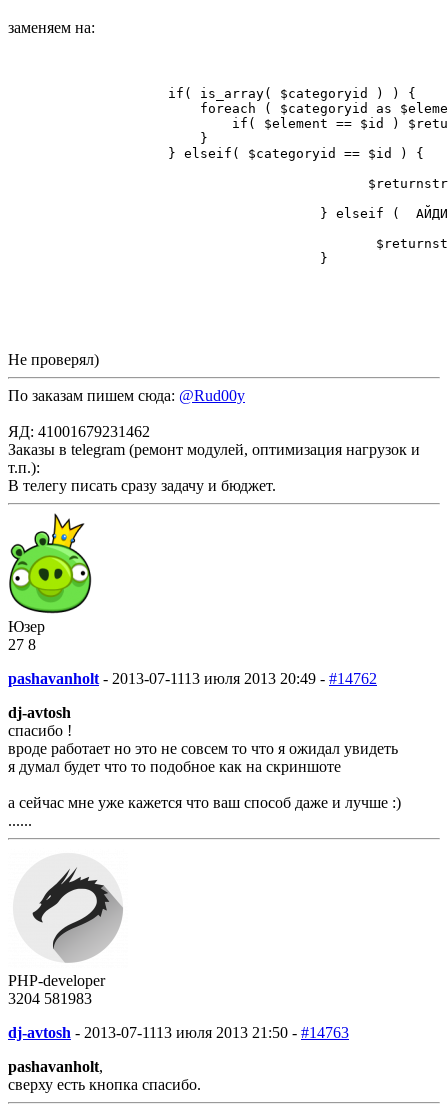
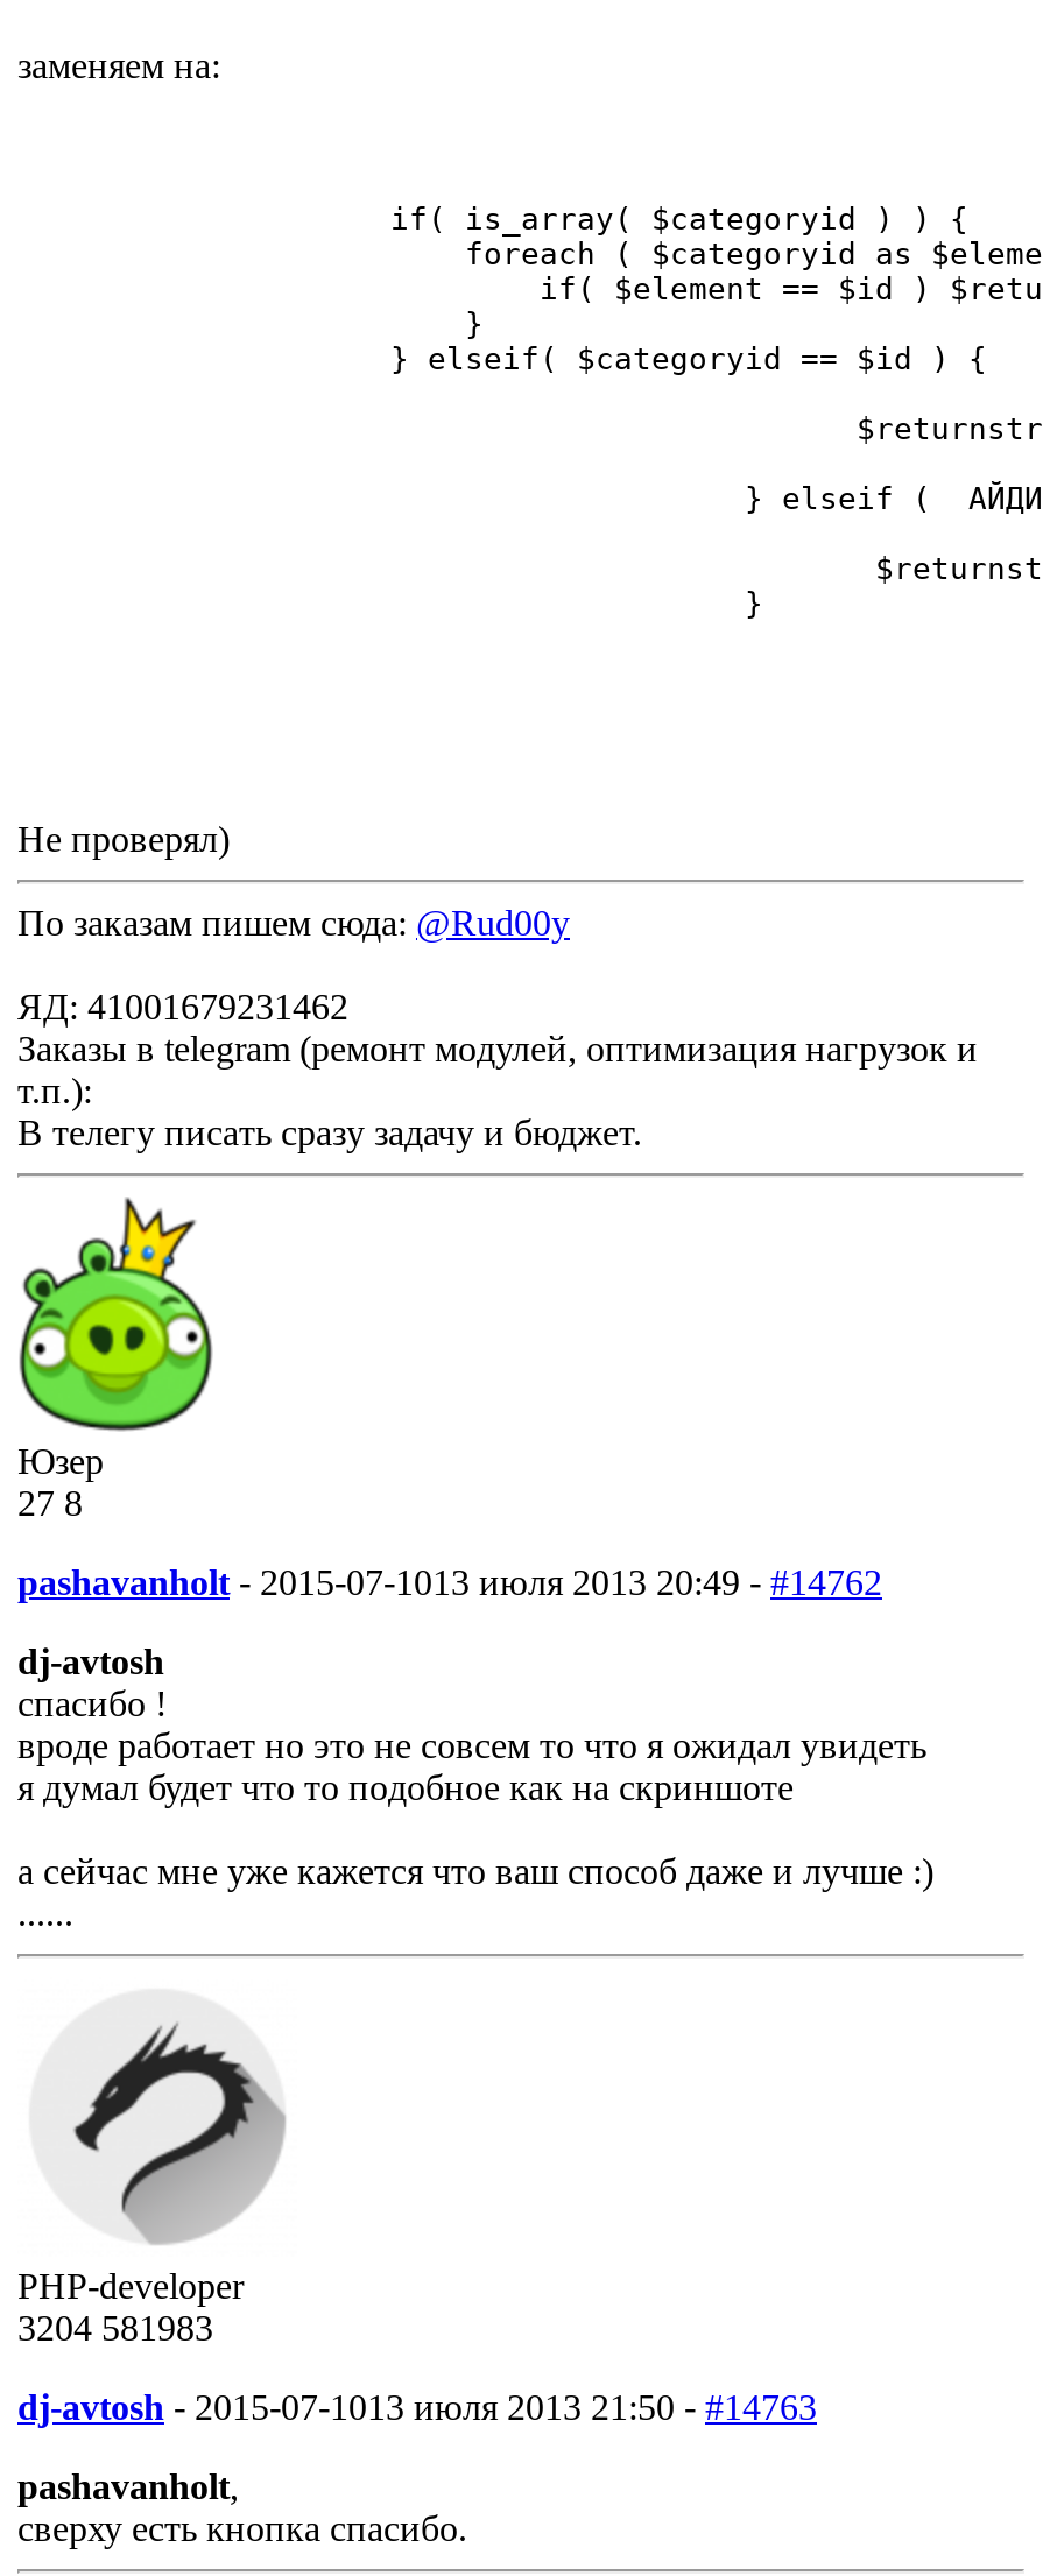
- pashavanholt - 2013-07-1113 июля 2013 20:49 - #14762
+ pashavanholt - 2015-07-1013 июля 2013 20:49 - #14762

- dj-avtosh - 2013-07-1113 июля 2013 21:50 - #14763
+ dj-avtosh - 2015-07-1013 июля 2013 21:50 - #14763
